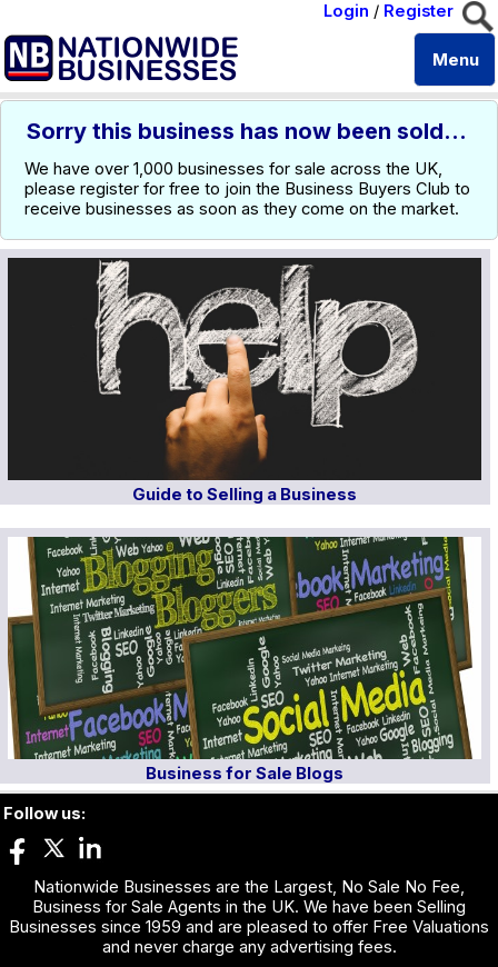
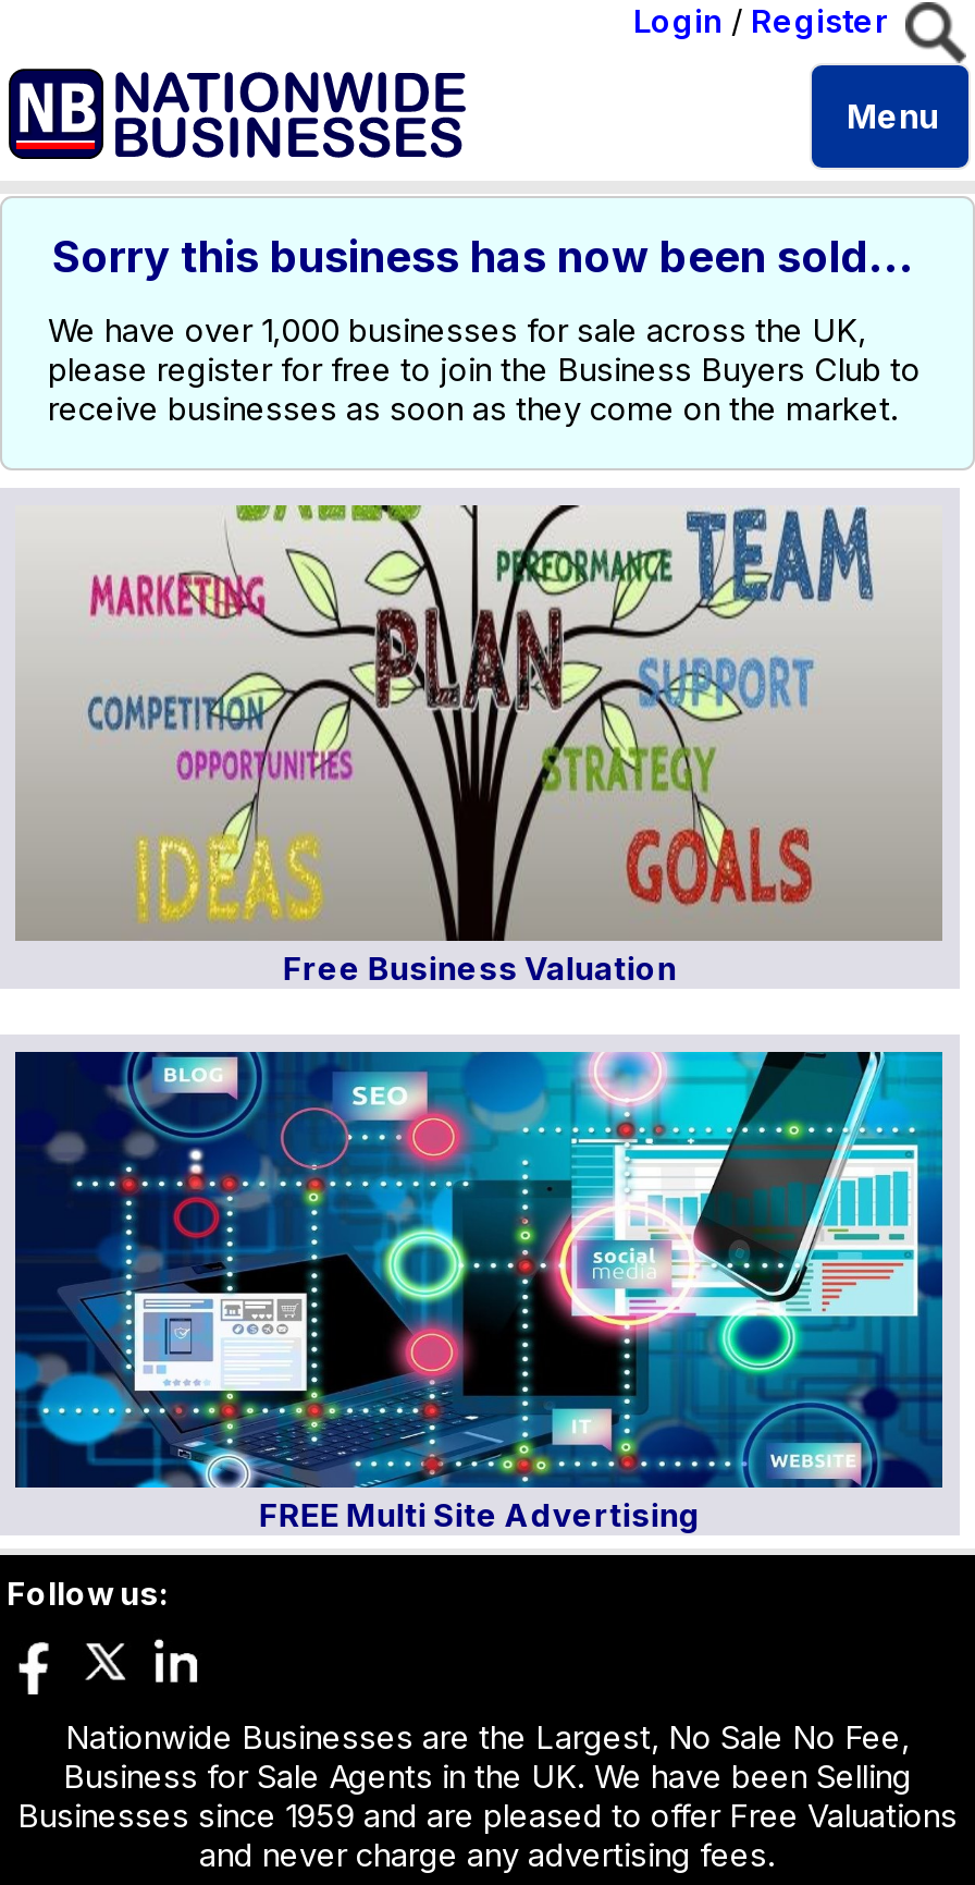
- [image]
- Guide to Selling a Business
+ [image]
+ Free Business Valuation

- [image]
- Business for Sale Blogs
+ [image]
+ FREE Multi Site Advertising
